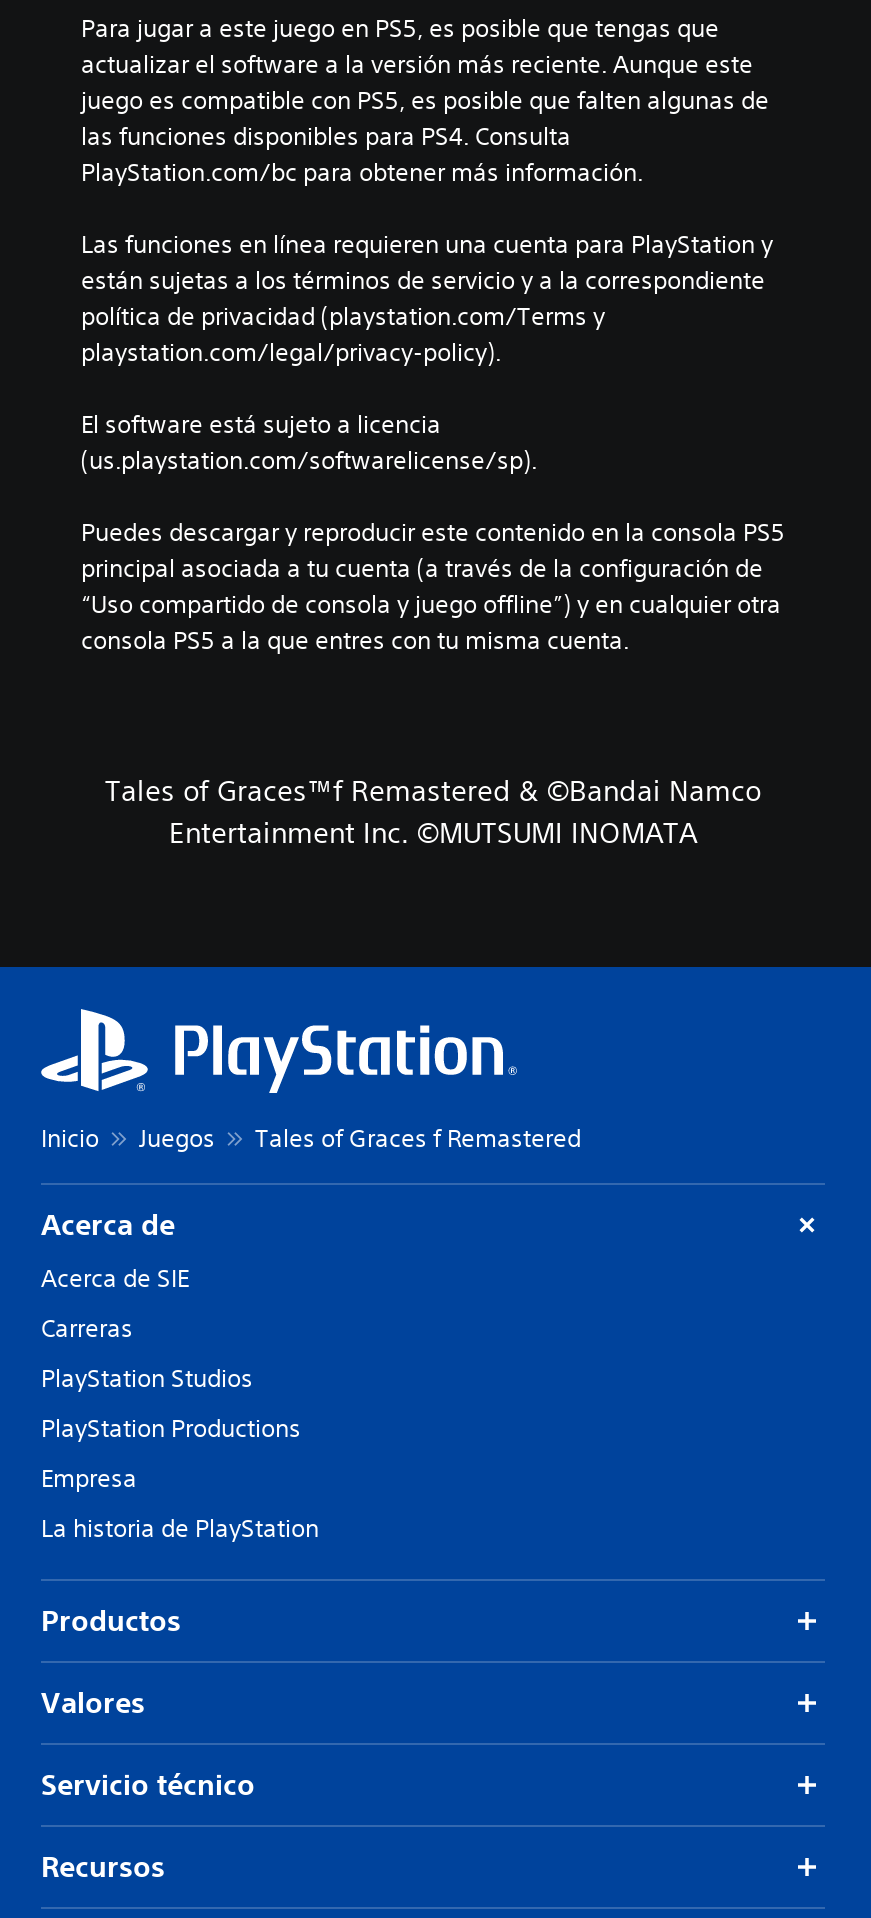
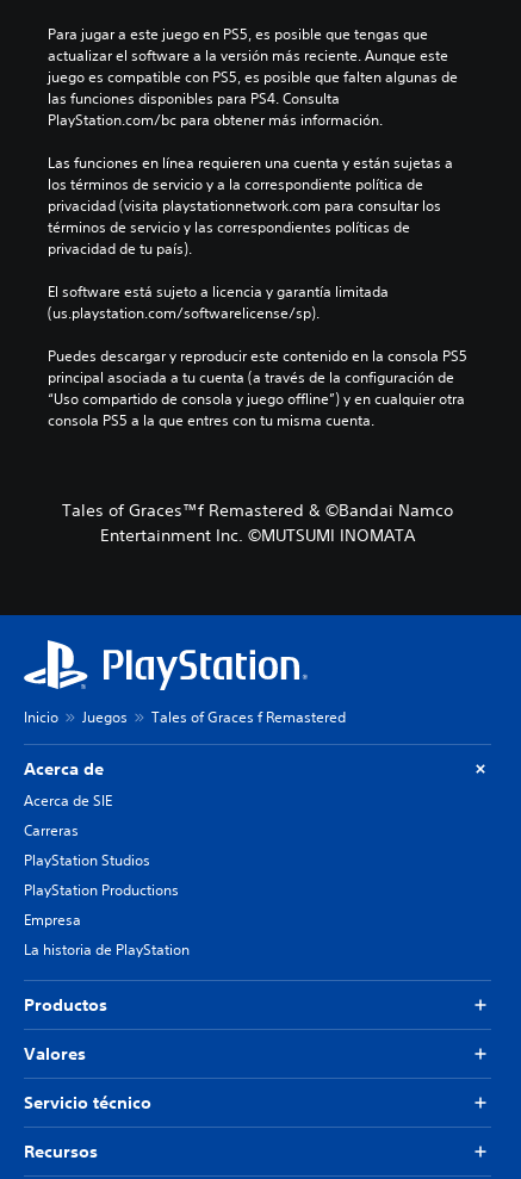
- Las funciones en línea requieren una cuenta para PlayStation y
- están sujetas a los términos de servicio y a la correspondiente
- política de privacidad (playstation.com/Terms y
- playstation.com/legal/privacy-policy).
+ Las funciones en línea requieren una cuenta y están sujetas a
+ los términos de servicio y a la correspondiente política de
+ privacidad (visita playstationnetwork.com para consultar los
+ términos de servicio y las correspondientes políticas de
+ privacidad de tu país).

- El software está sujeto a licencia
+ El software está sujeto a licencia y garantía limitada
